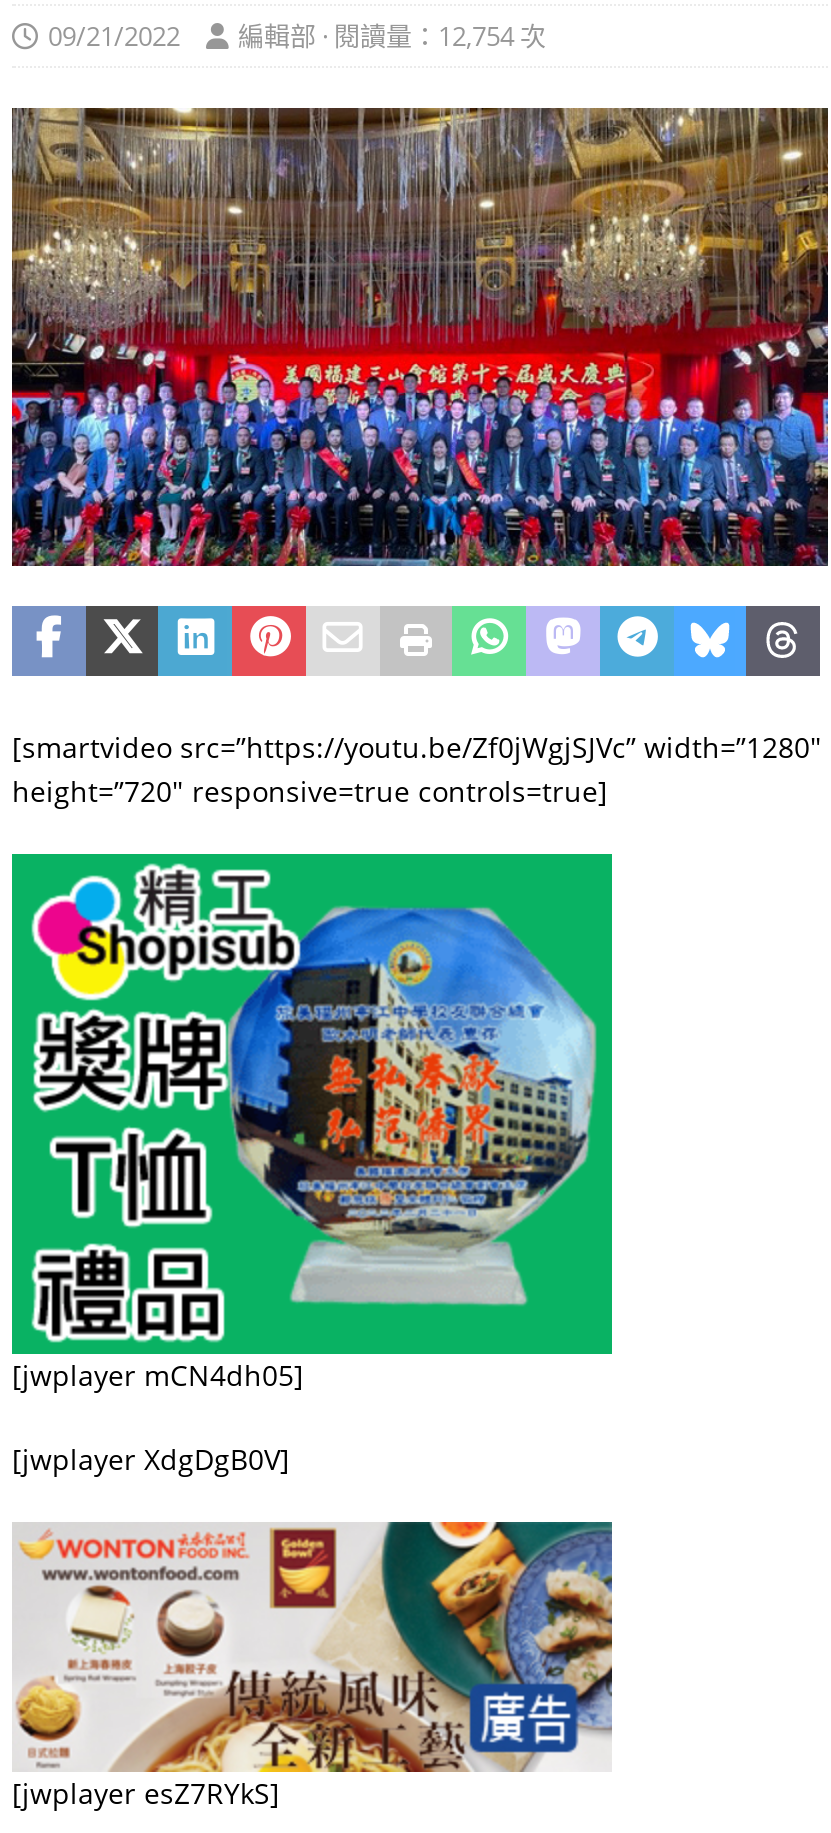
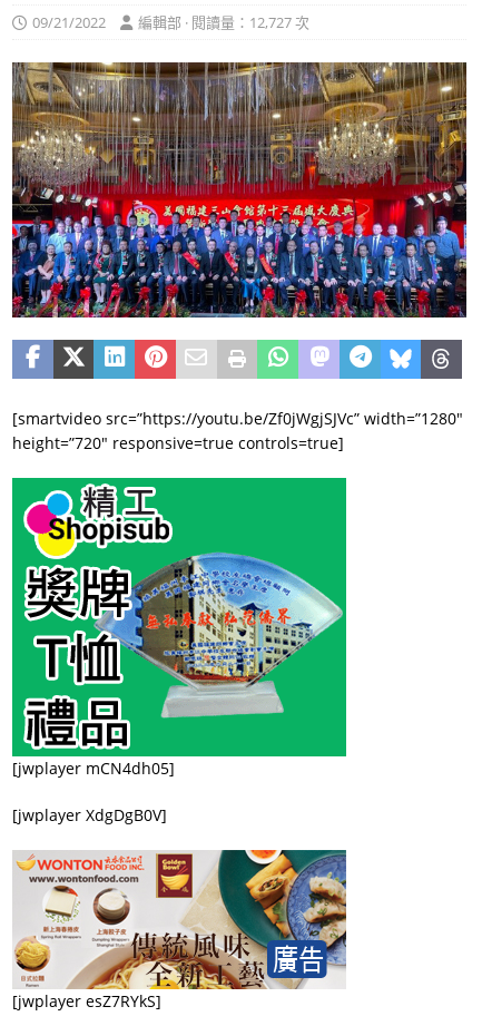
- 編輯部 · 閱讀量：12,754 次
+ 編輯部 · 閱讀量：12,727 次

- [image]
+ [image]
